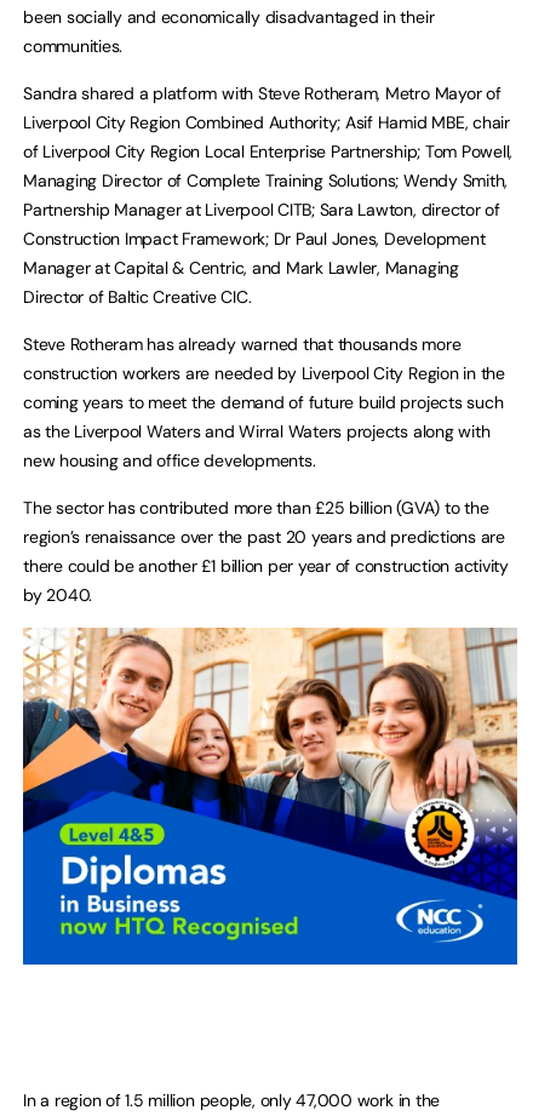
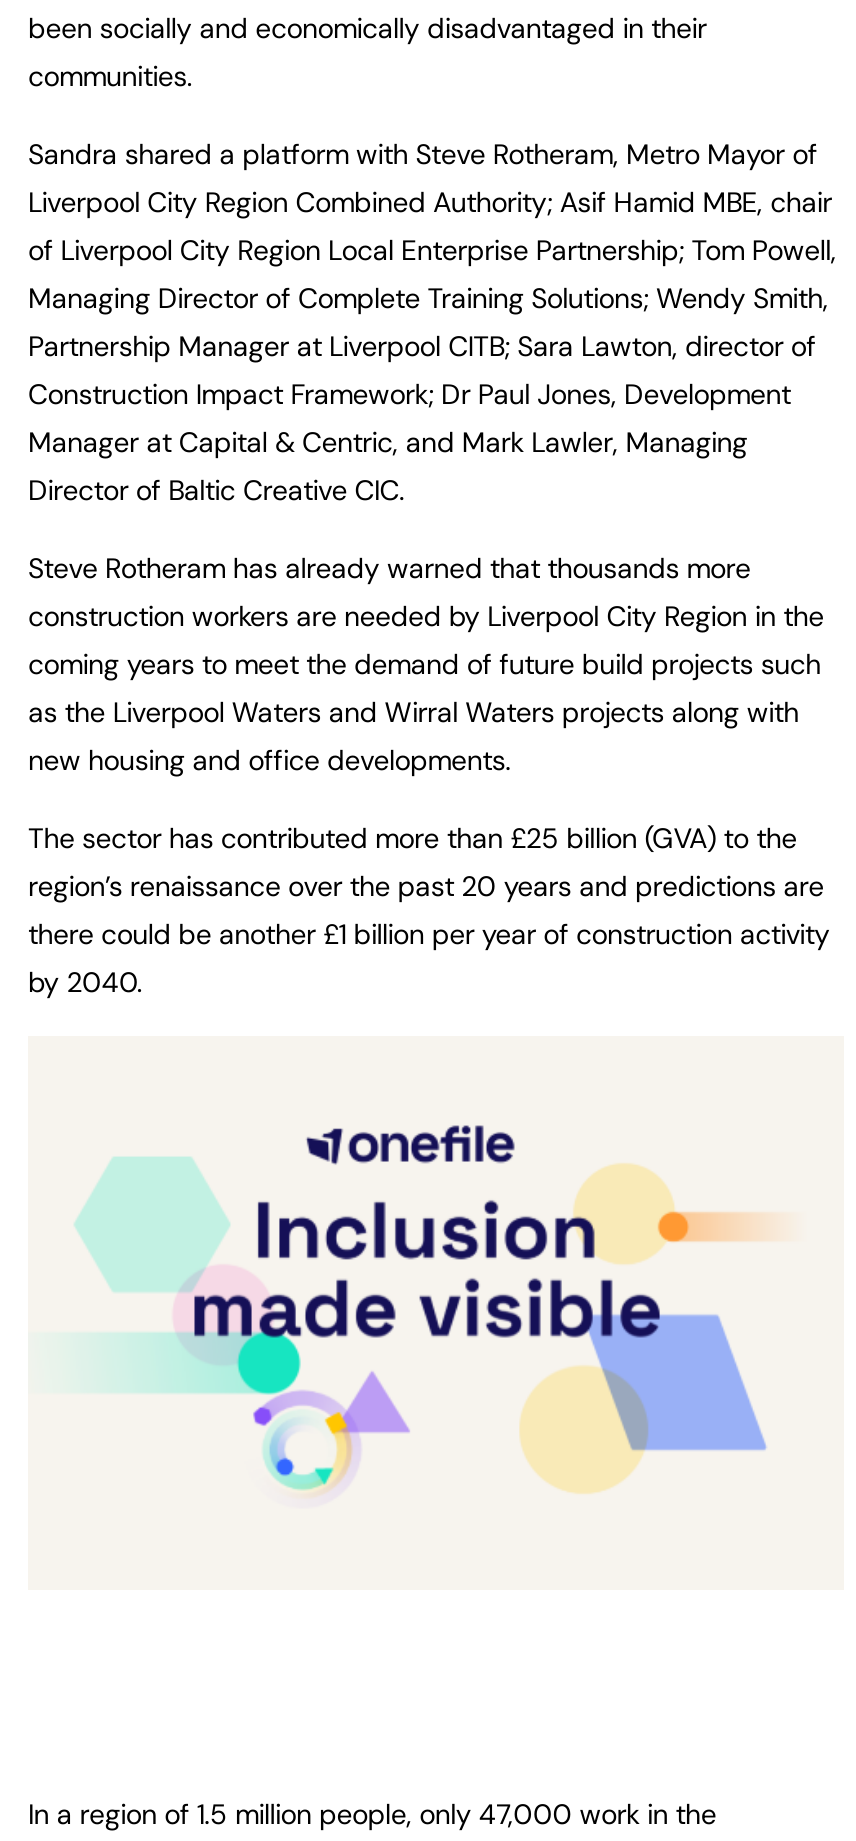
- [image]
+ [image]
